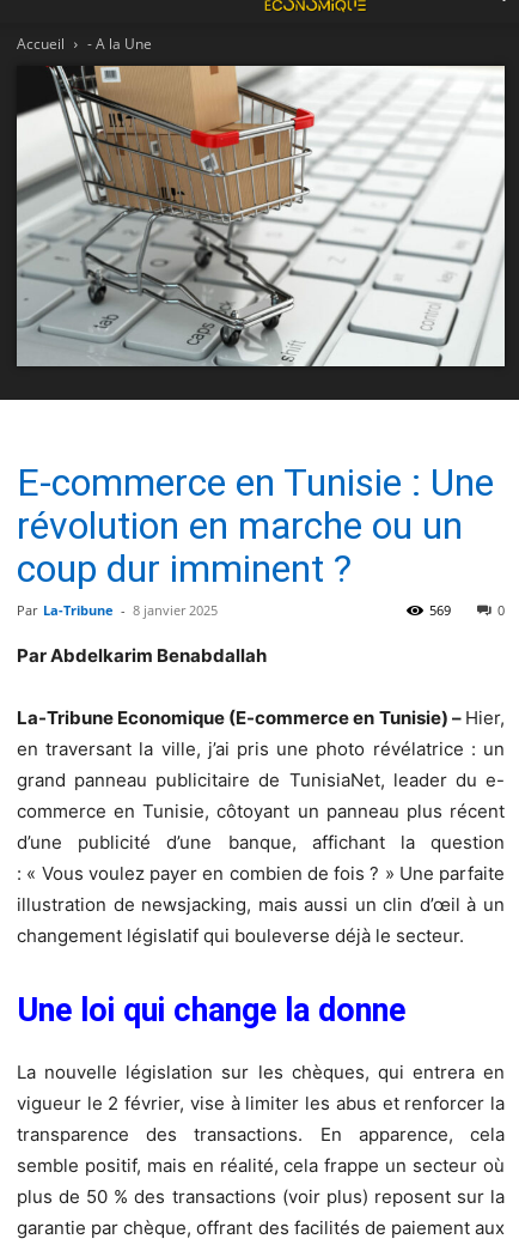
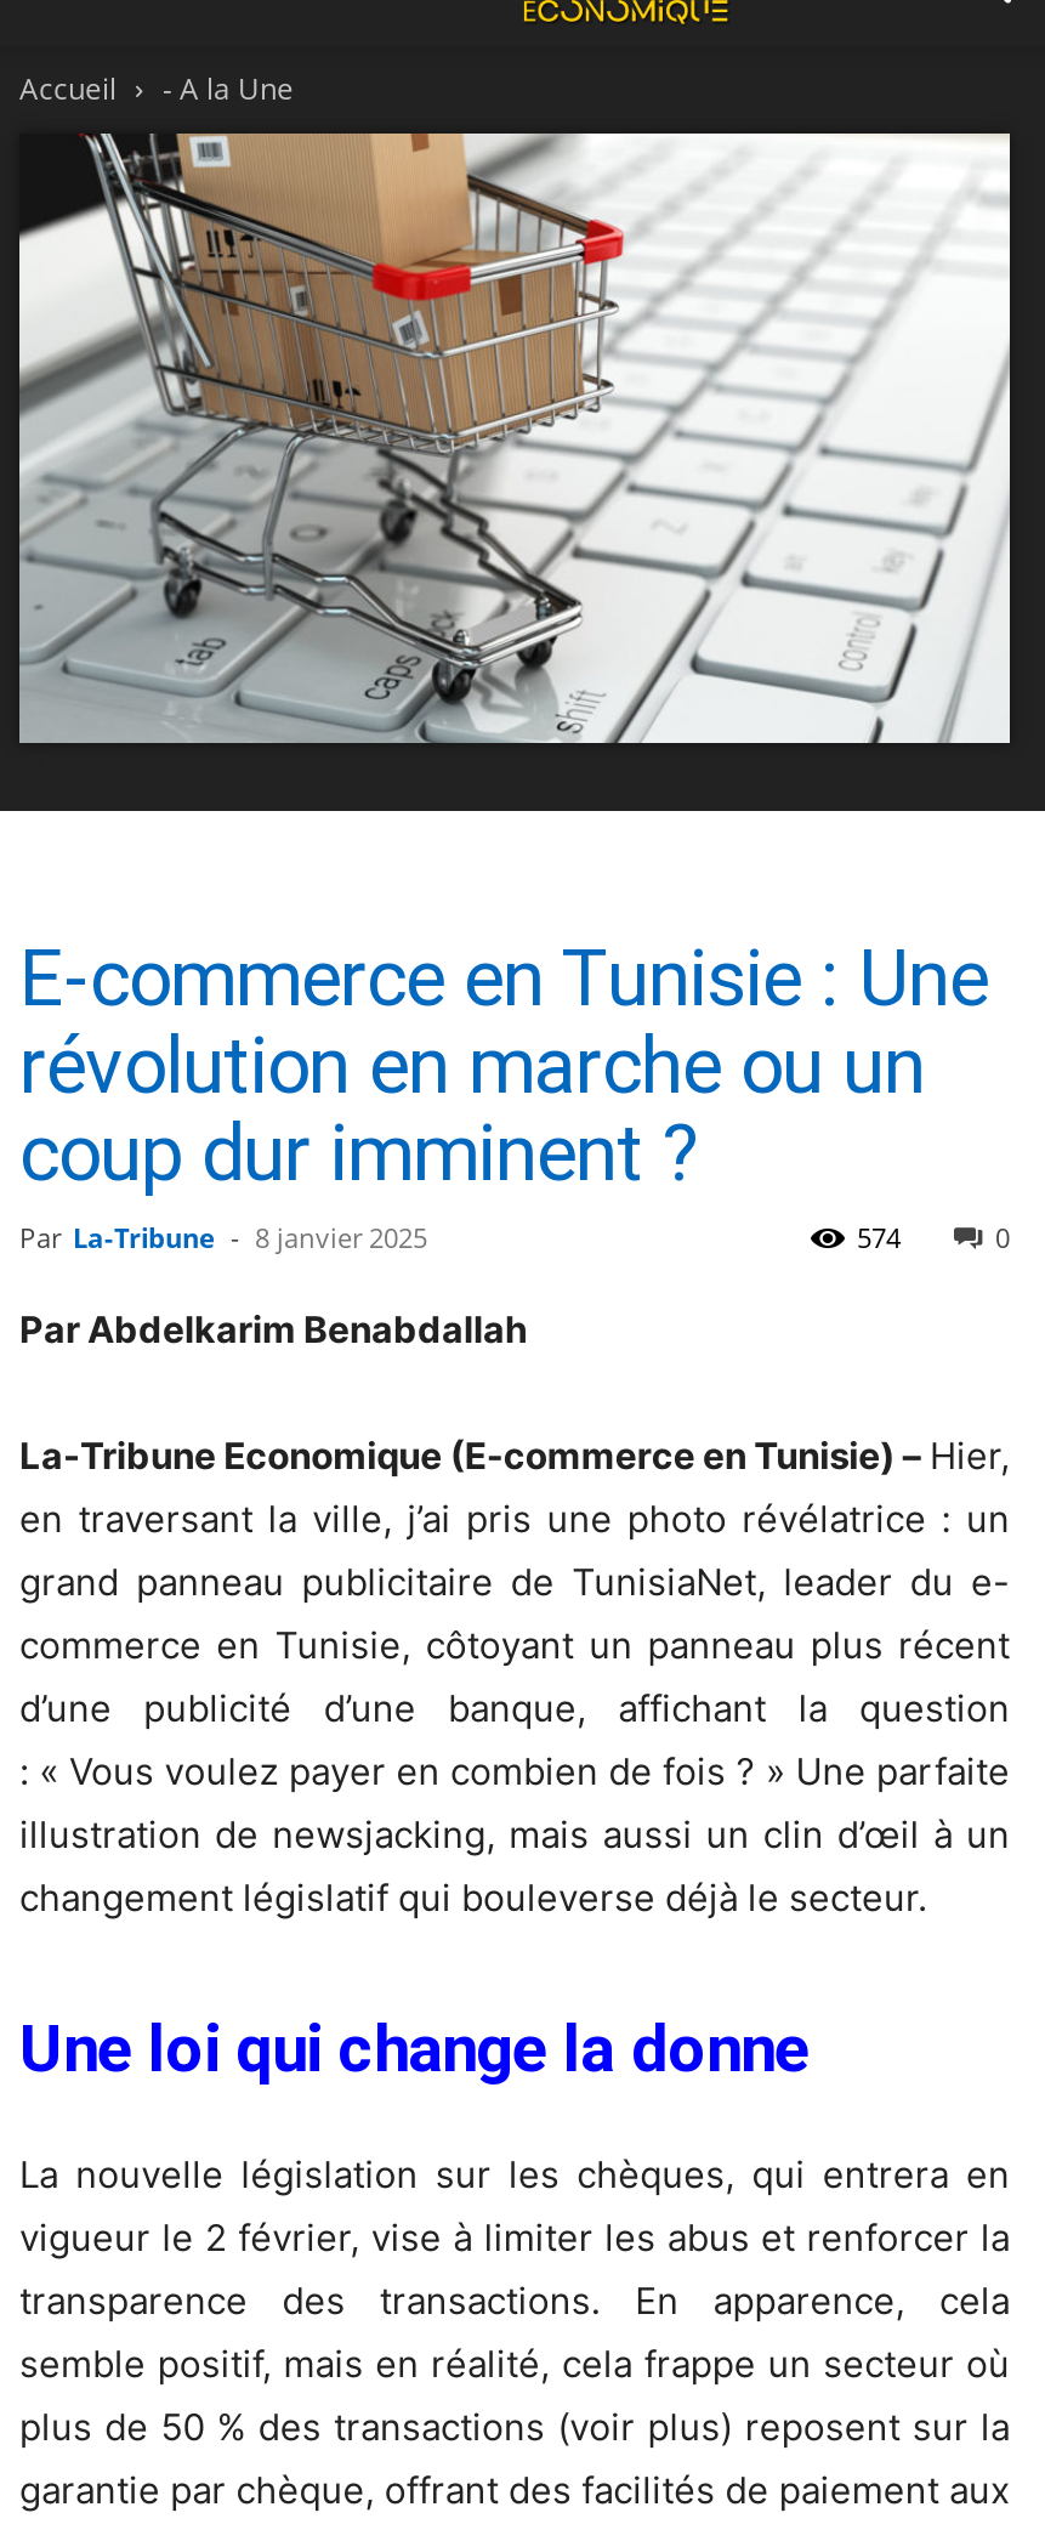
- 569
+ 574
